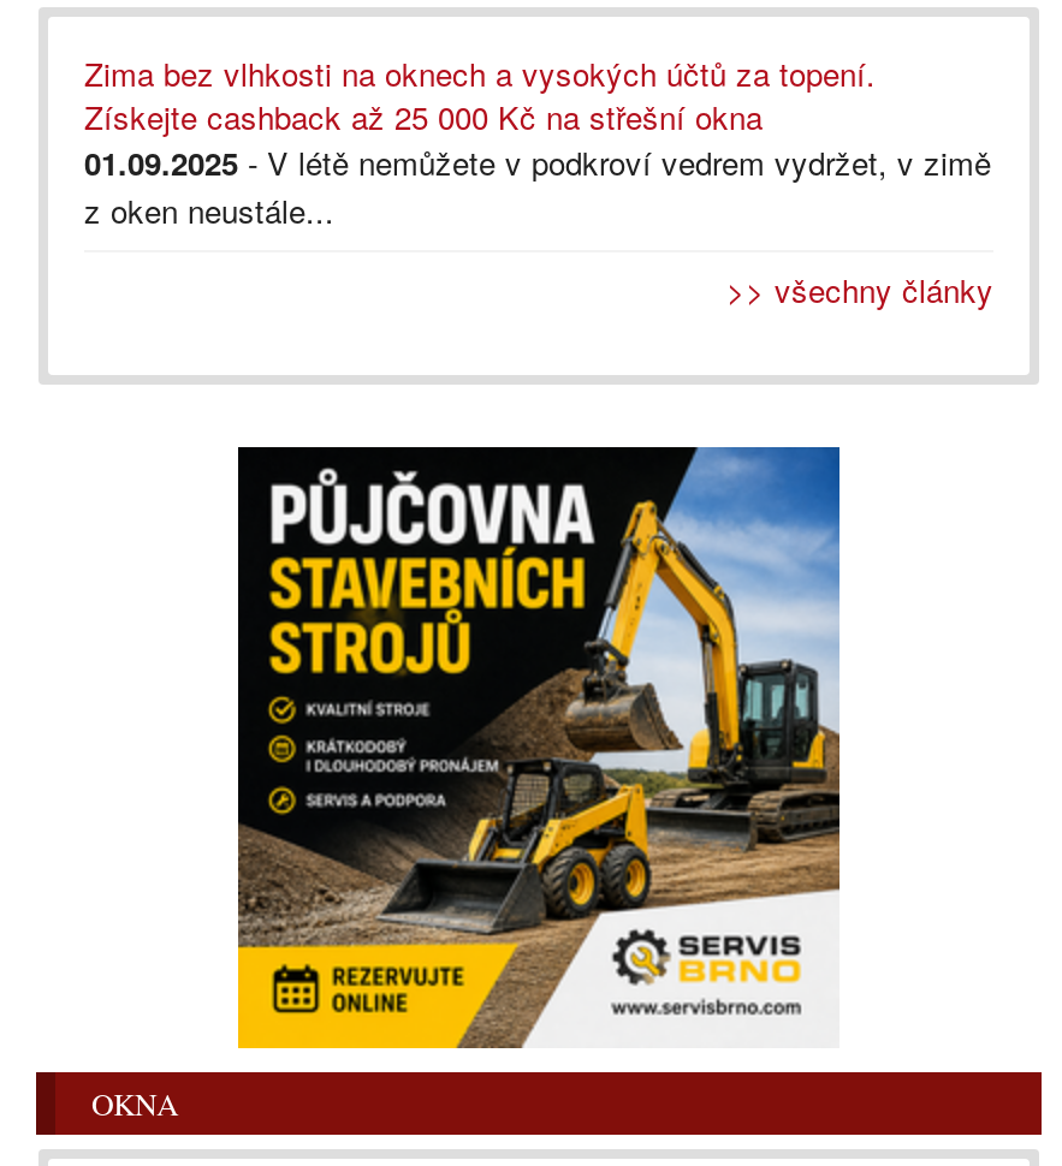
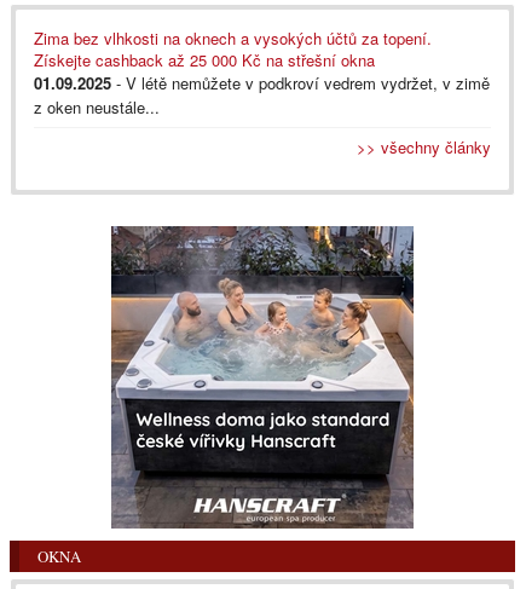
- [image]
+ [image]
